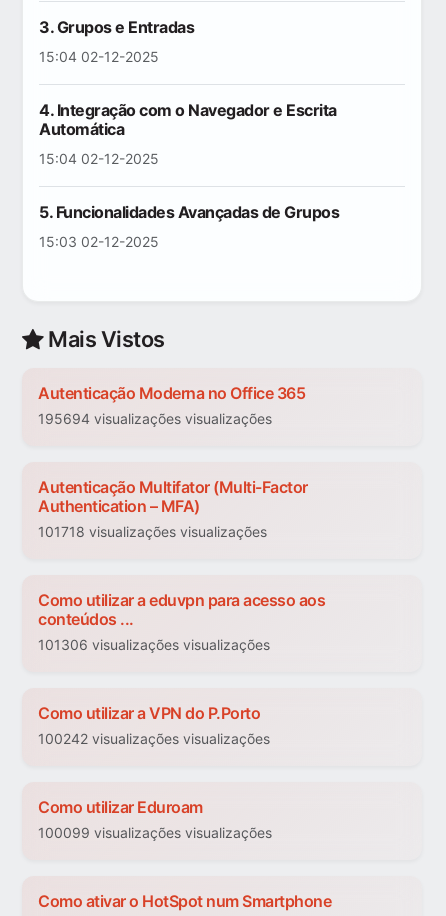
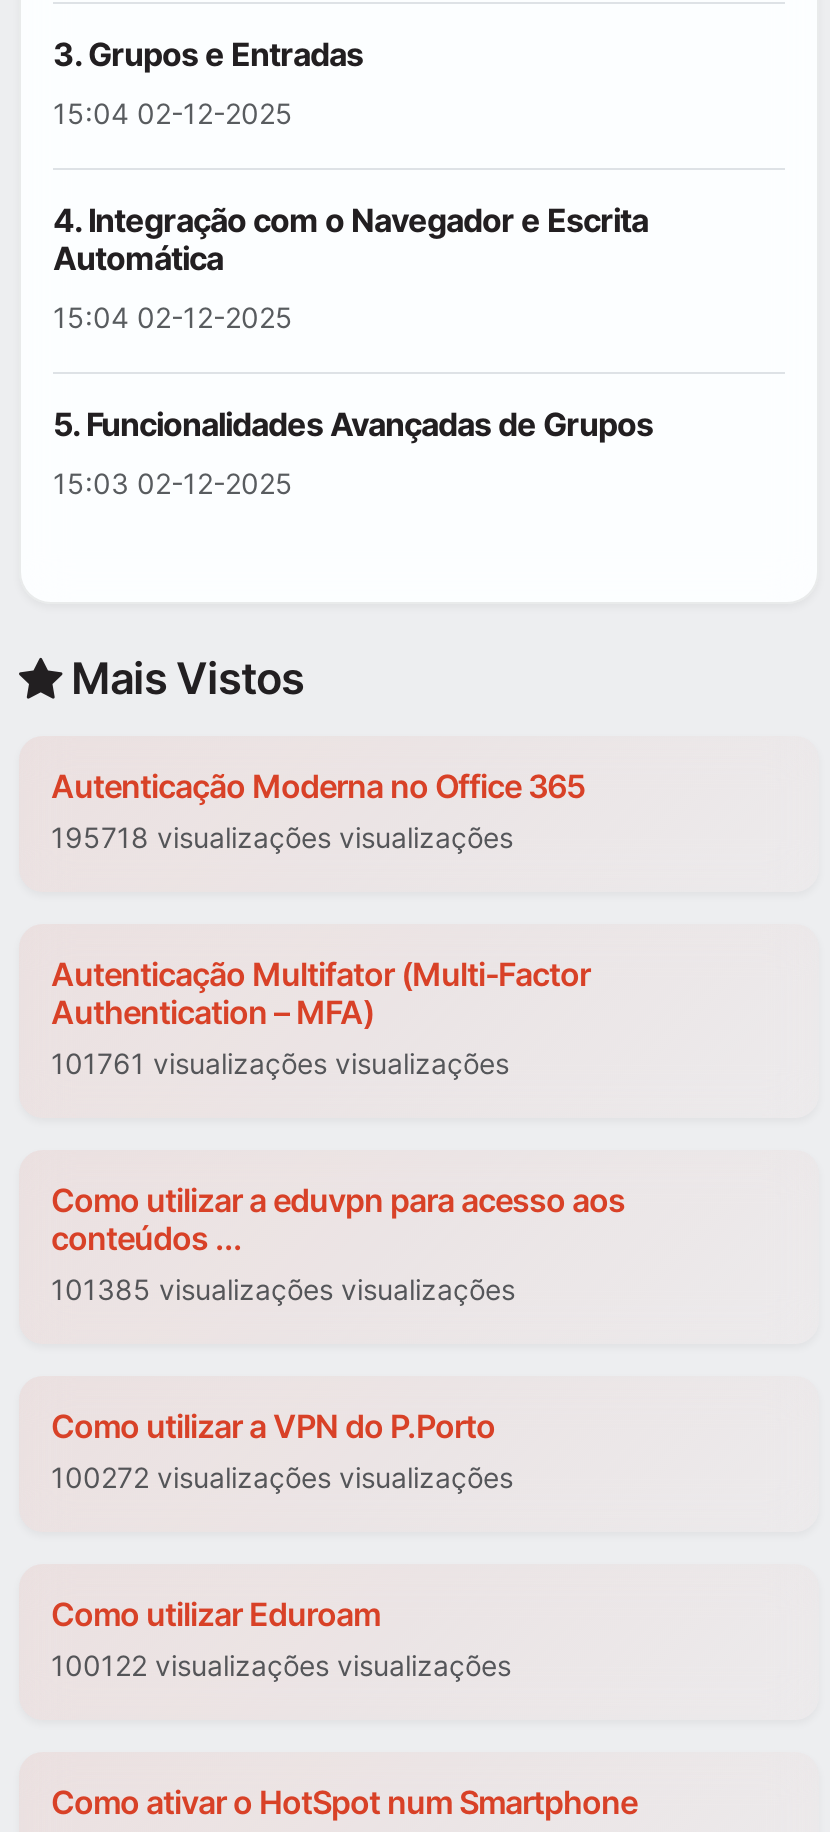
- 195694 visualizações visualizações
+ 195718 visualizações visualizações

- 101718 visualizações visualizações
+ 101761 visualizações visualizações

- 101306 visualizações visualizações
+ 101385 visualizações visualizações

- 100242 visualizações visualizações
+ 100272 visualizações visualizações

- 100099 visualizações visualizações
+ 100122 visualizações visualizações
